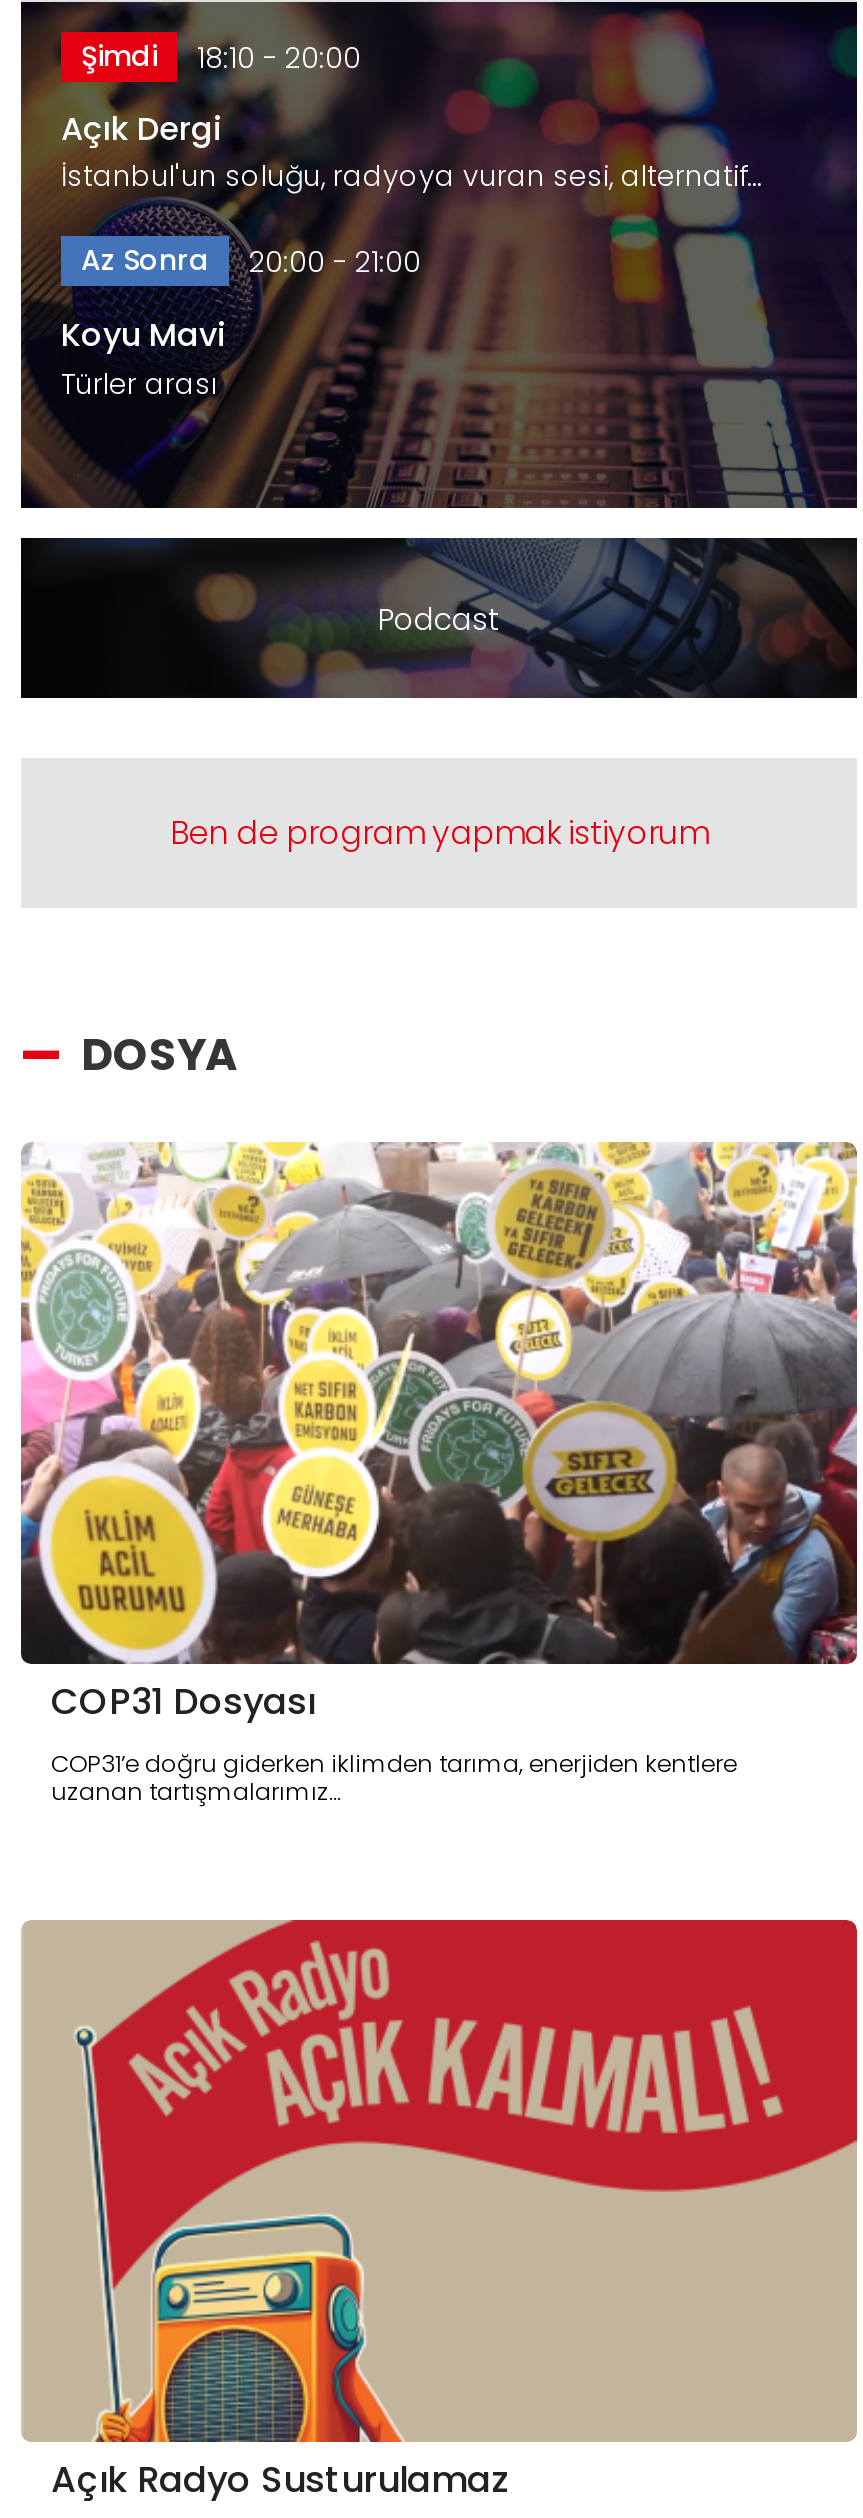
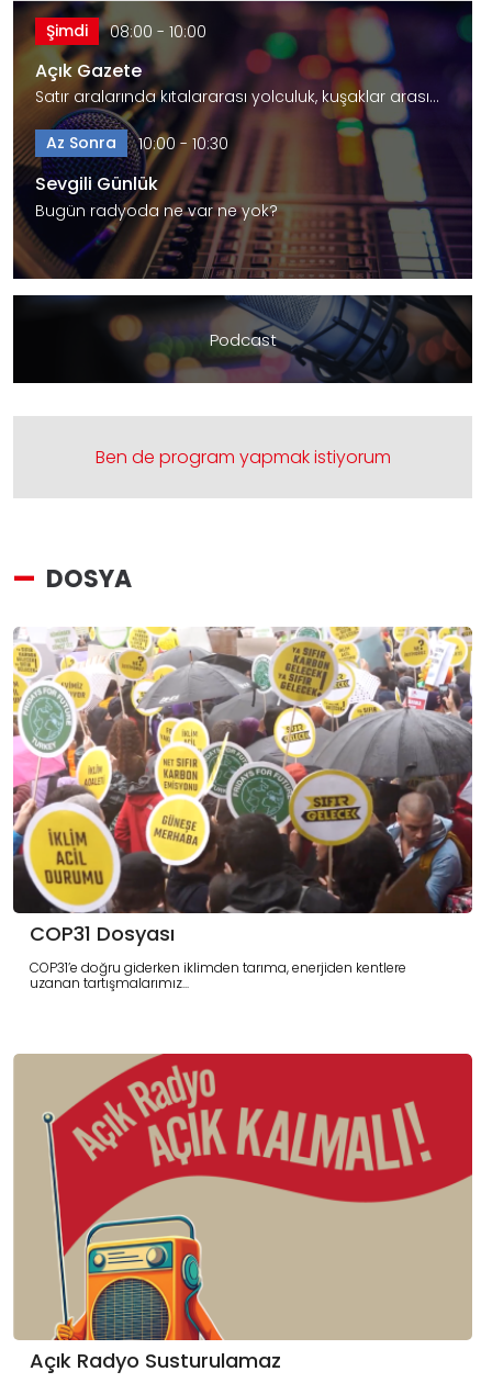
- Şimdi 18:10 - 20:00
+ Şimdi 08:00 - 10:00

- Açık Dergi
- İstanbul'un soluğu, radyoya vuran sesi, alternatif…
+ Açık Gazete
+ Satır aralarında kıtalararası yolculuk, kuşaklar arası…

- Az Sonra 20:00 - 21:00
+ Az Sonra 10:00 - 10:30

- Koyu Mavi
- Türler arası
+ Sevgili Günlük
+ Bugün radyoda ne var ne yok?
